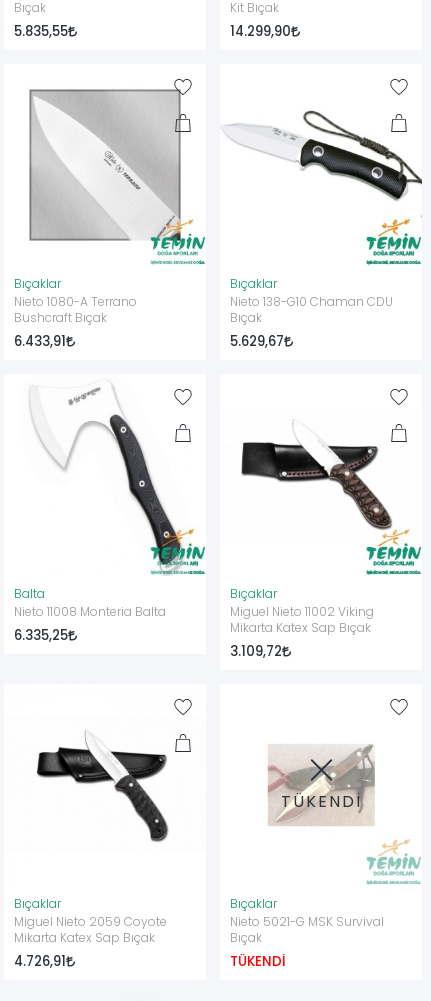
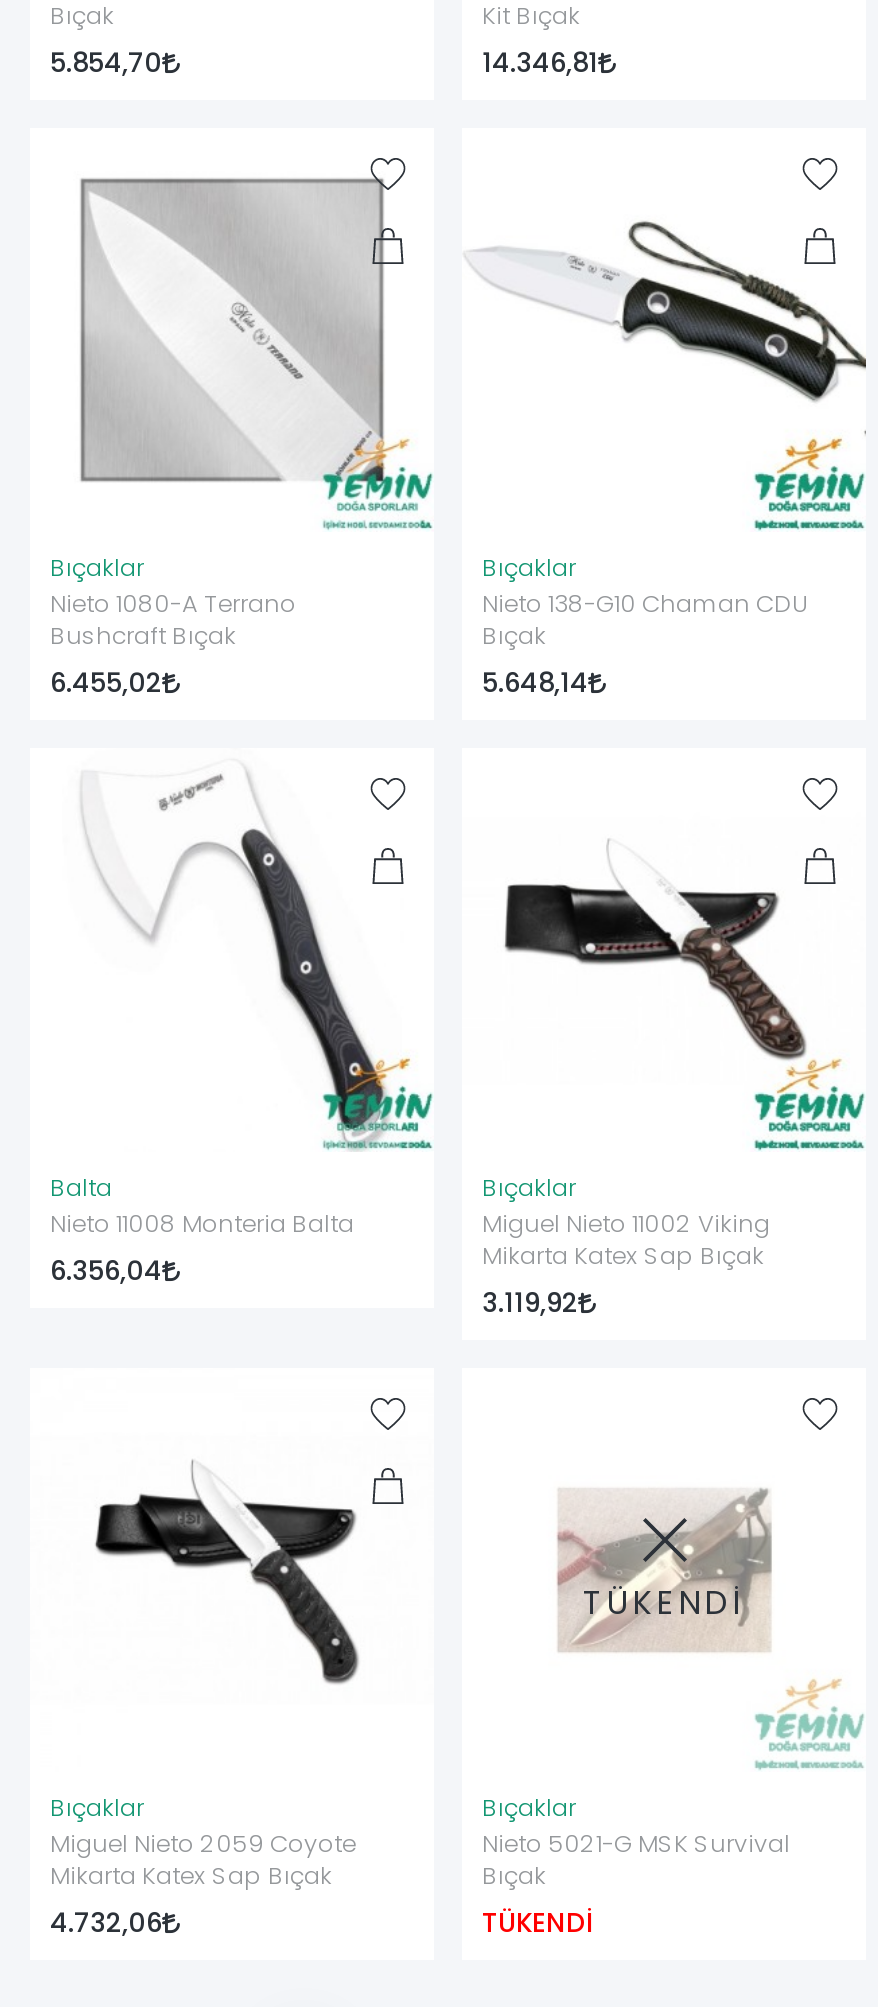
- 5.835,55
+ 5.854,70

- 14.299,90
+ 14.346,81

- 6.433,91
+ 6.455,02

- 5.629,67
+ 5.648,14

- 6.335,25
+ 6.356,04

- 3.109,72
+ 3.119,92

- 4.726,91
+ 4.732,06
